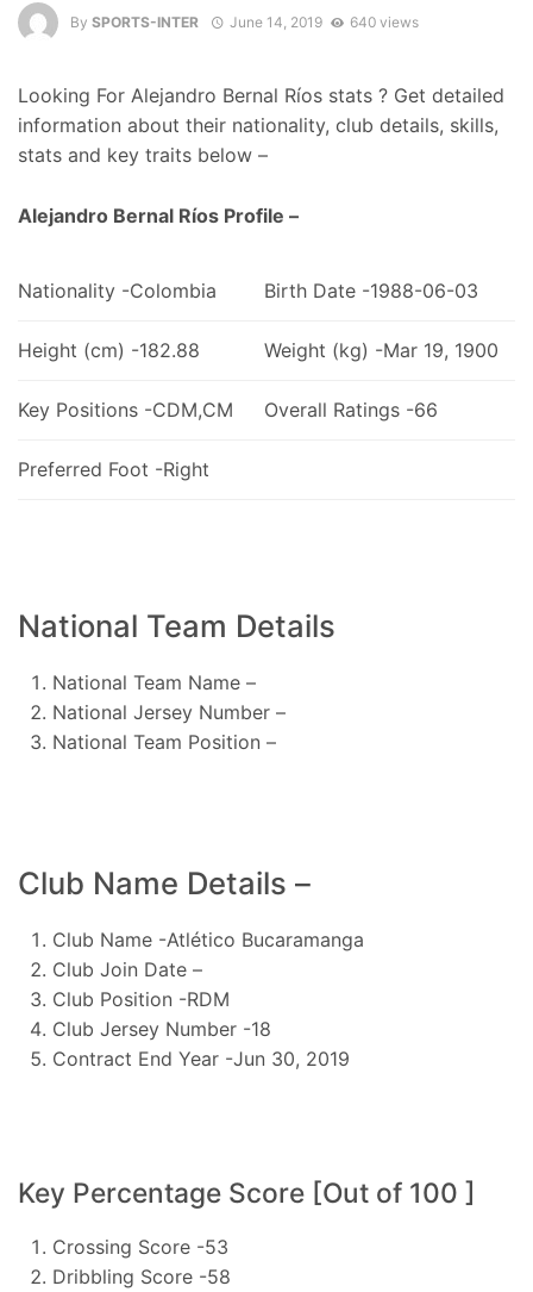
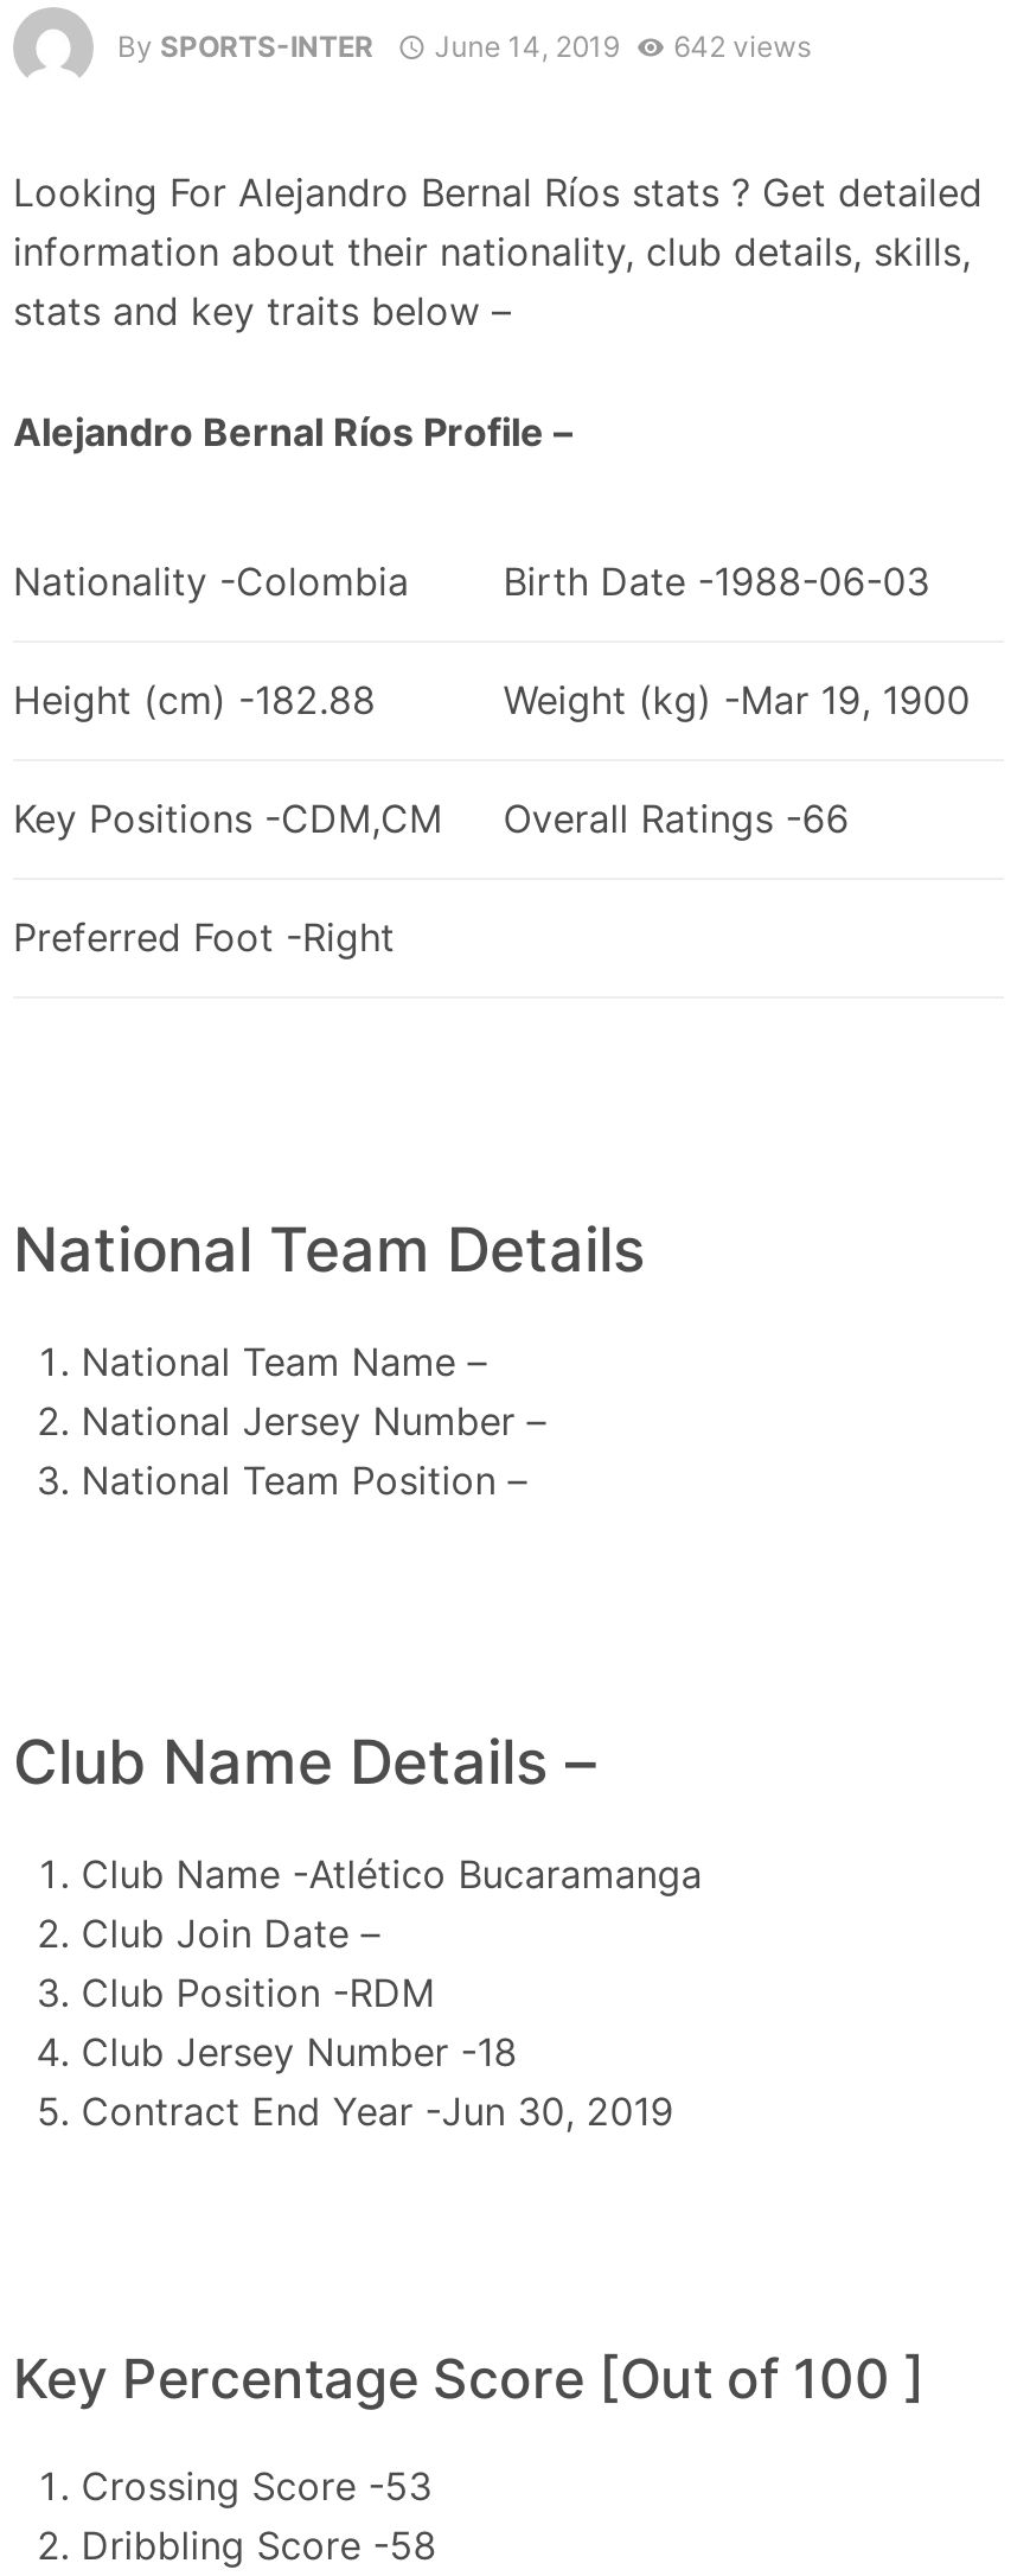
- By SPORTS-INTER June 14, 2019 640 views
+ By SPORTS-INTER June 14, 2019 642 views
